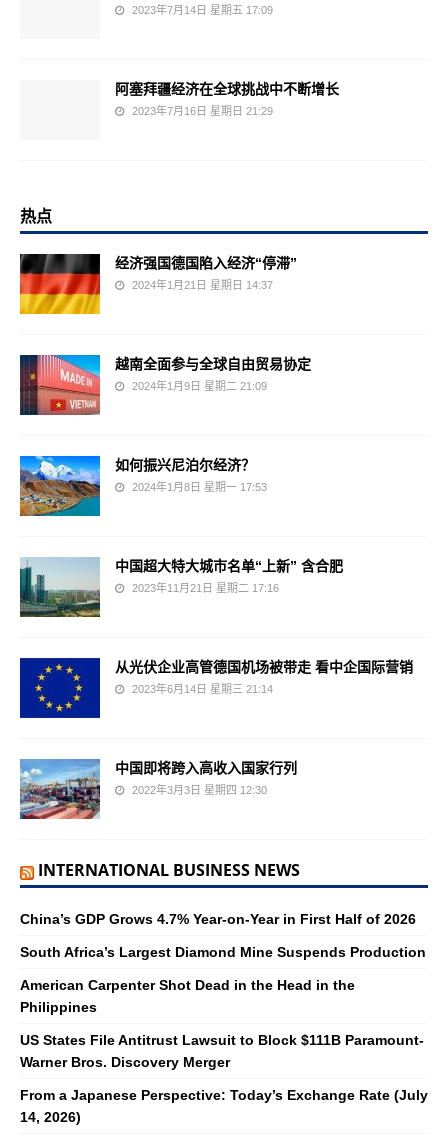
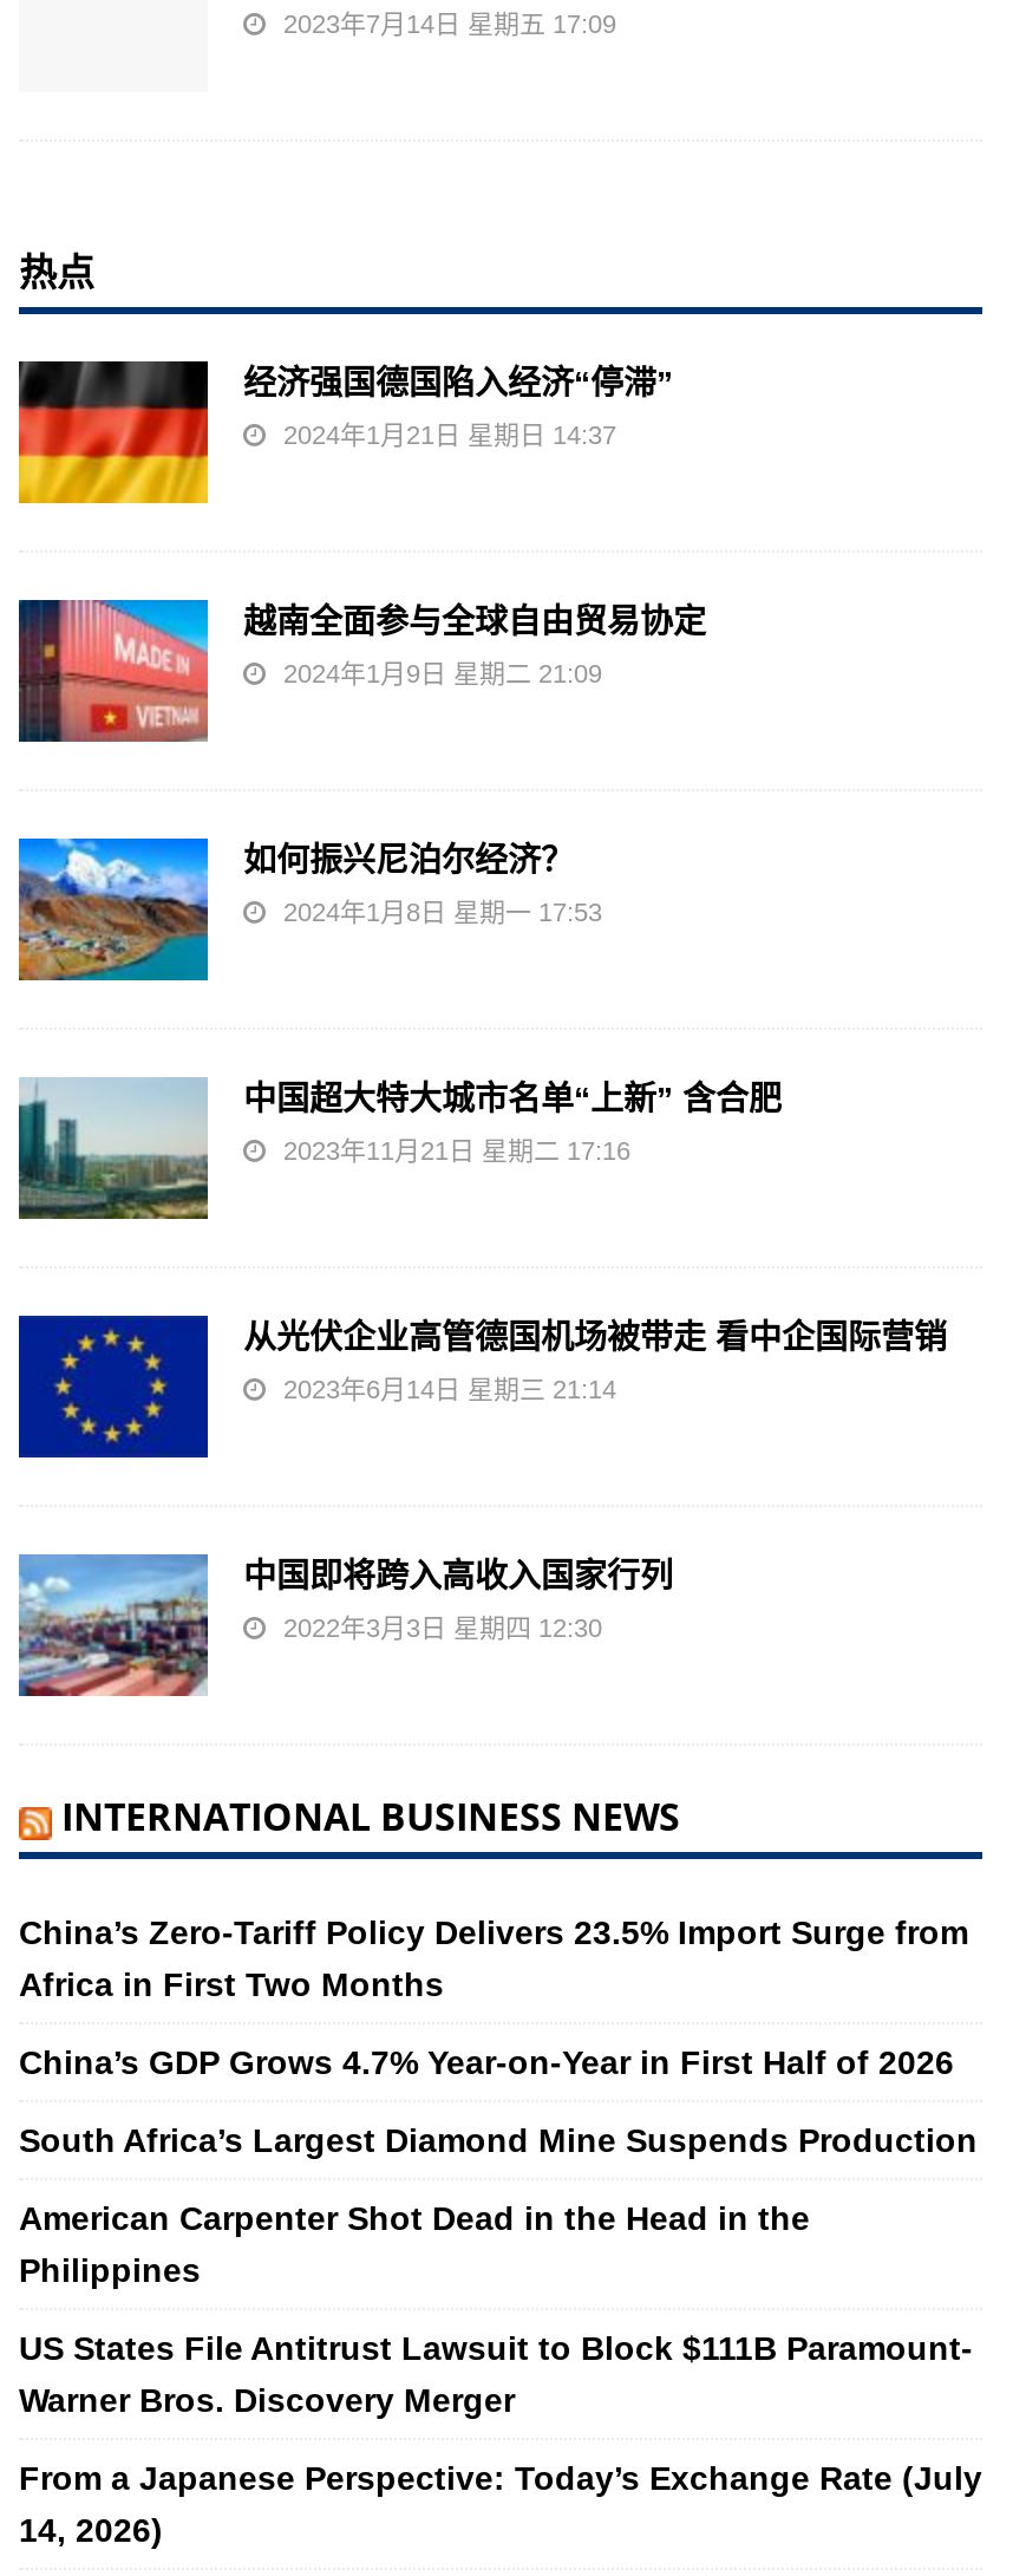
- 阿塞拜疆经济在全球挑战中不断增长
- 2023年7月16日 星期日 21:29

moved up: [image] | 经济强国德国陷入经济“停滞” | 2024年1月21日 星期日 14:37 | ... | 2022年3月3日 星期四 12:30 | INTERNATIONAL BUSINESS NEWS

+ China’s Zero-Tariff Policy Delivers 23.5% Import Surge from
+ Africa in First Two Months
